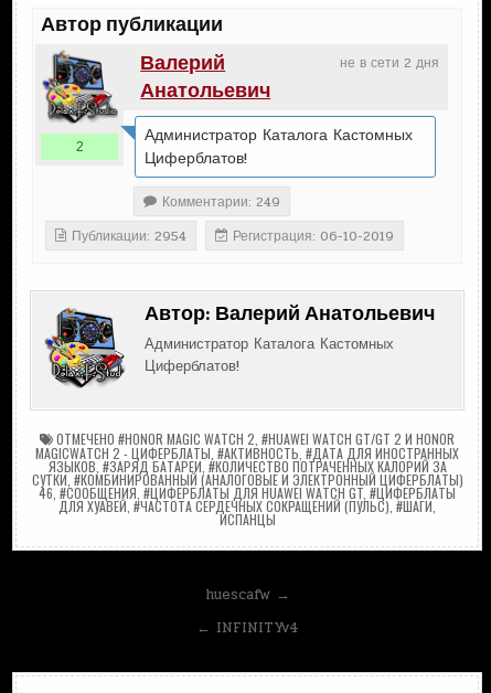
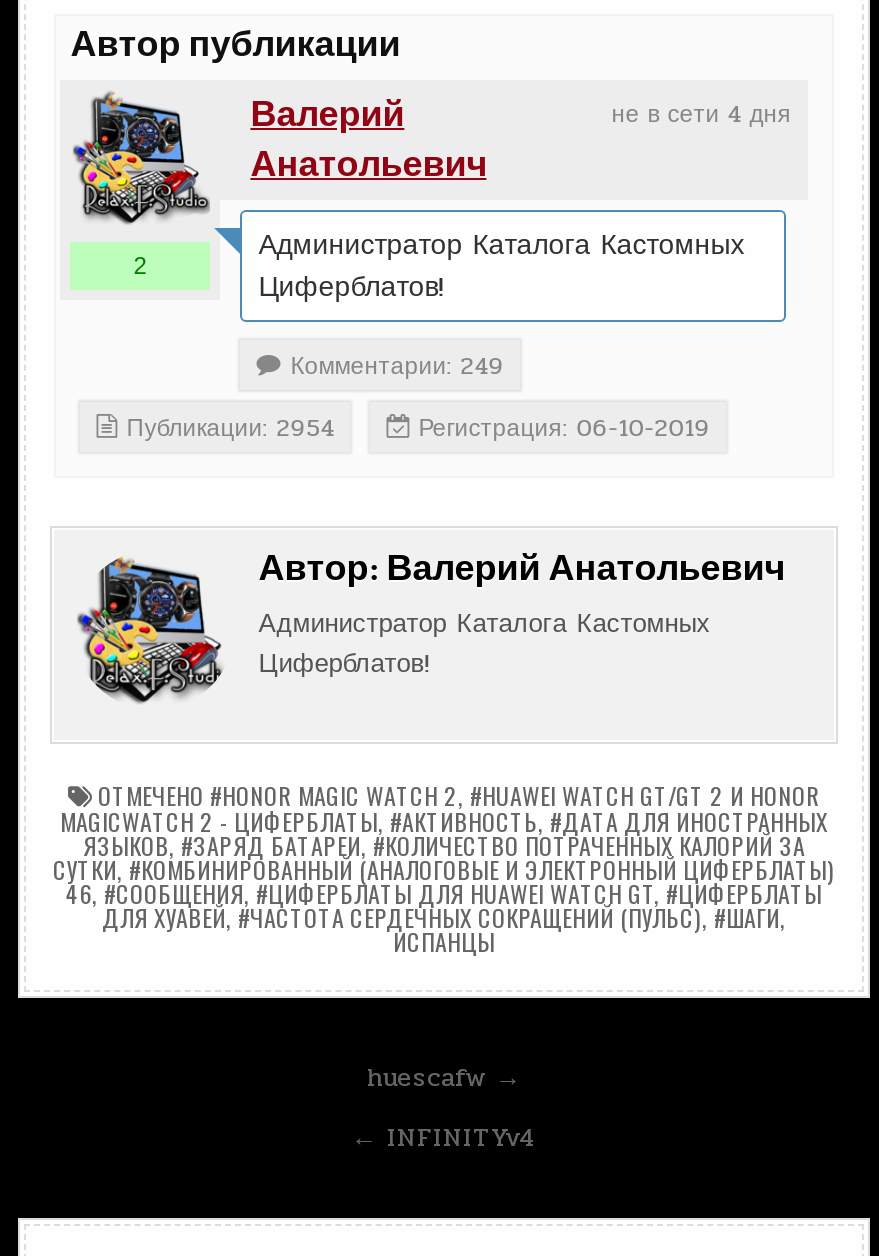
- не в сети 2 дня
+ не в сети 4 дня
